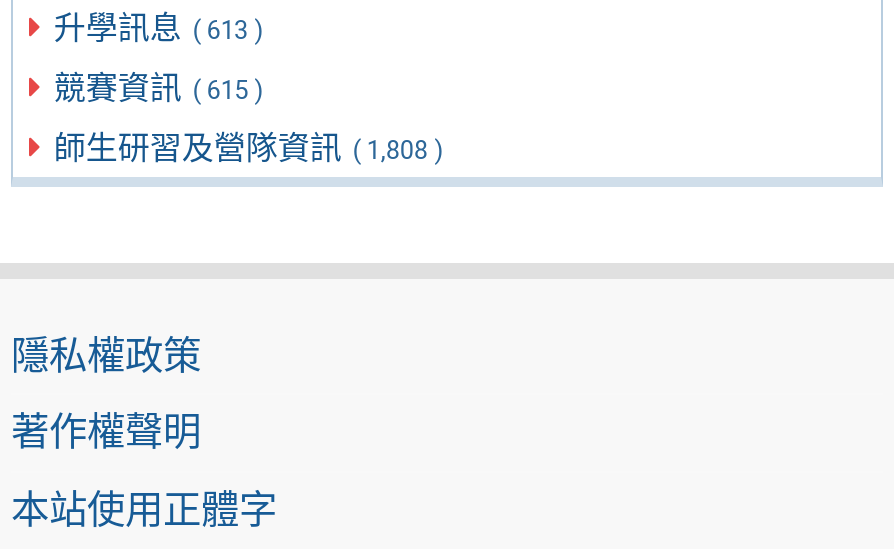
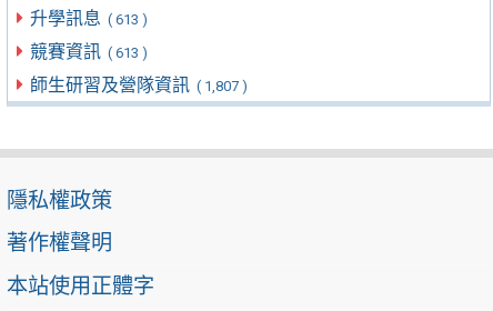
- 競賽資訊 ( 615 )
+ 競賽資訊 ( 613 )

- 師生研習及營隊資訊 ( 1,808 )
+ 師生研習及營隊資訊 ( 1,807 )
